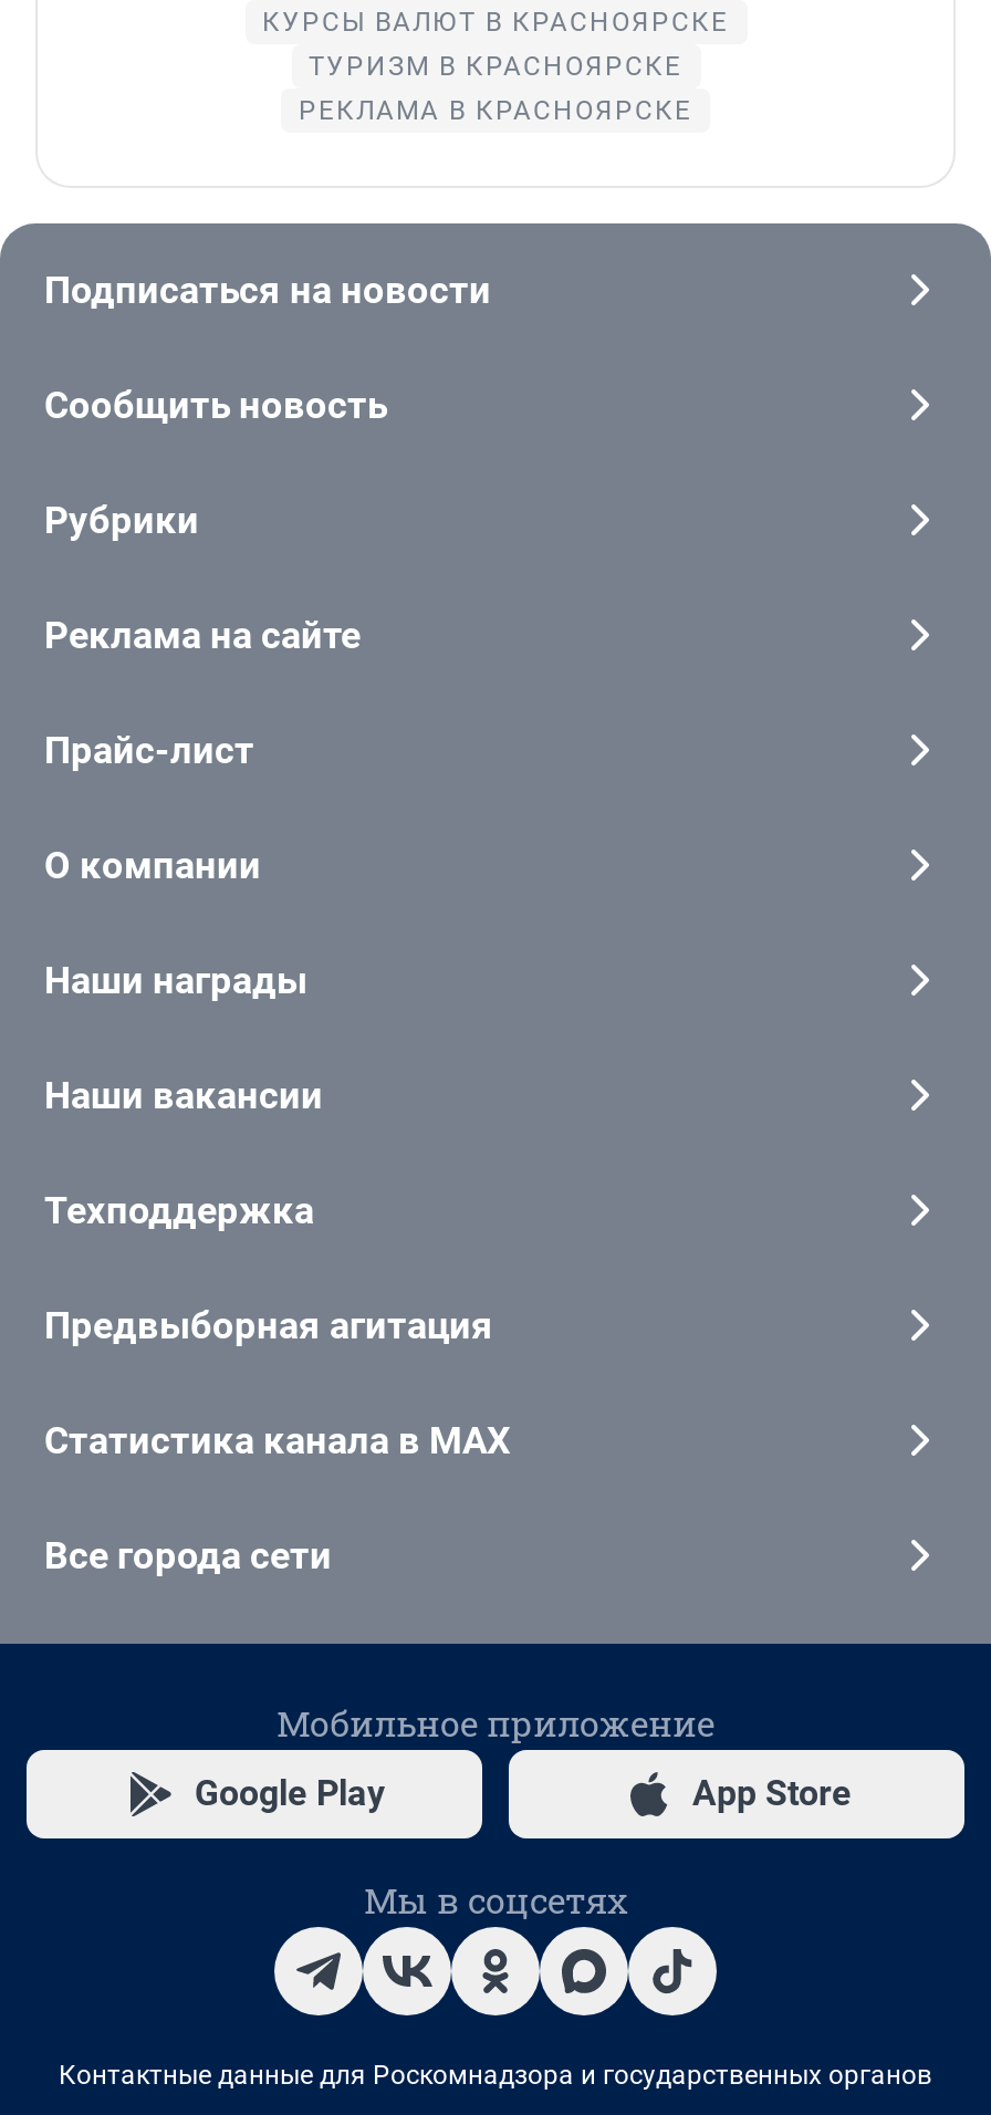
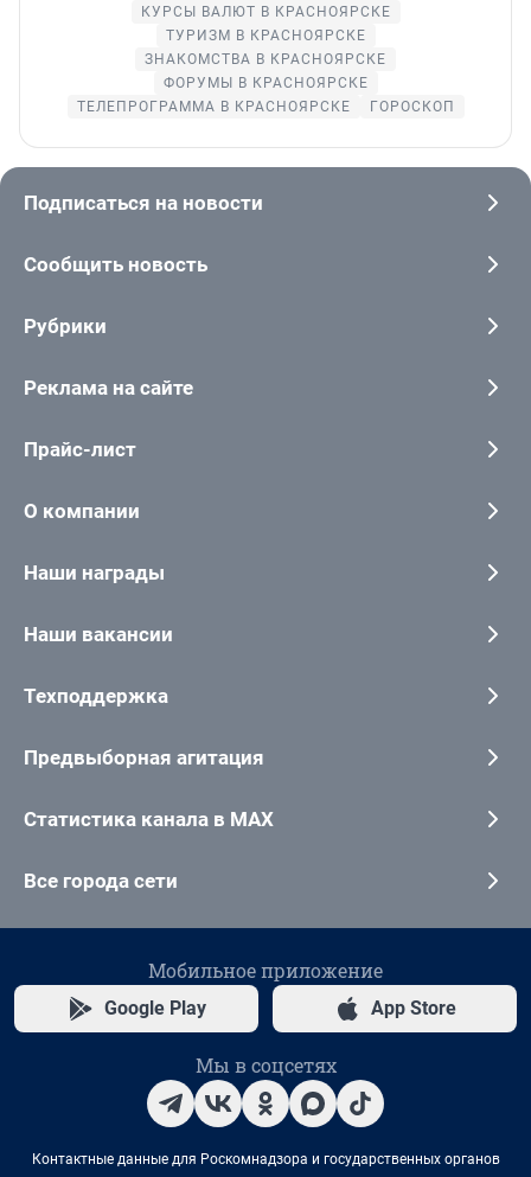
- РЕКЛАМА В КРАСНОЯРСКЕ
+ ЗНАКОМСТВА В КРАСНОЯРСКЕ
+ ФОРУМЫ В КРАСНОЯРСКЕ
+ ТЕЛЕПРОГРАММА В КРАСНОЯРСКЕ
+ ГОРОСКОП
